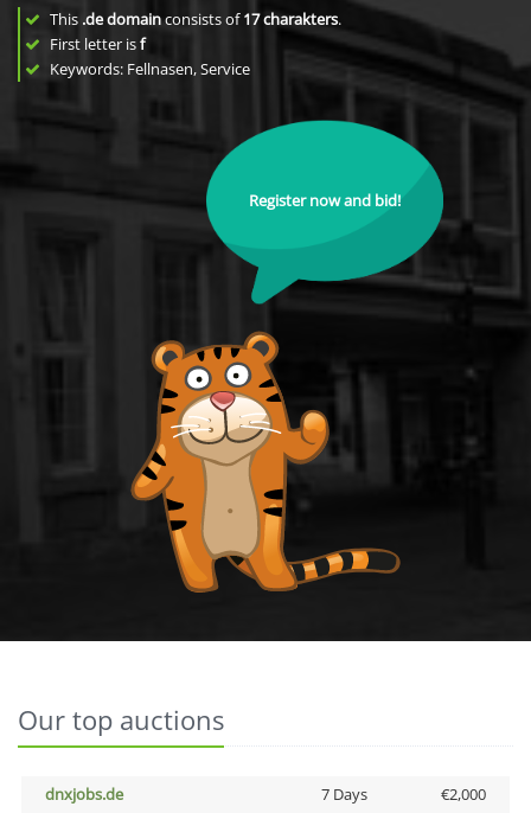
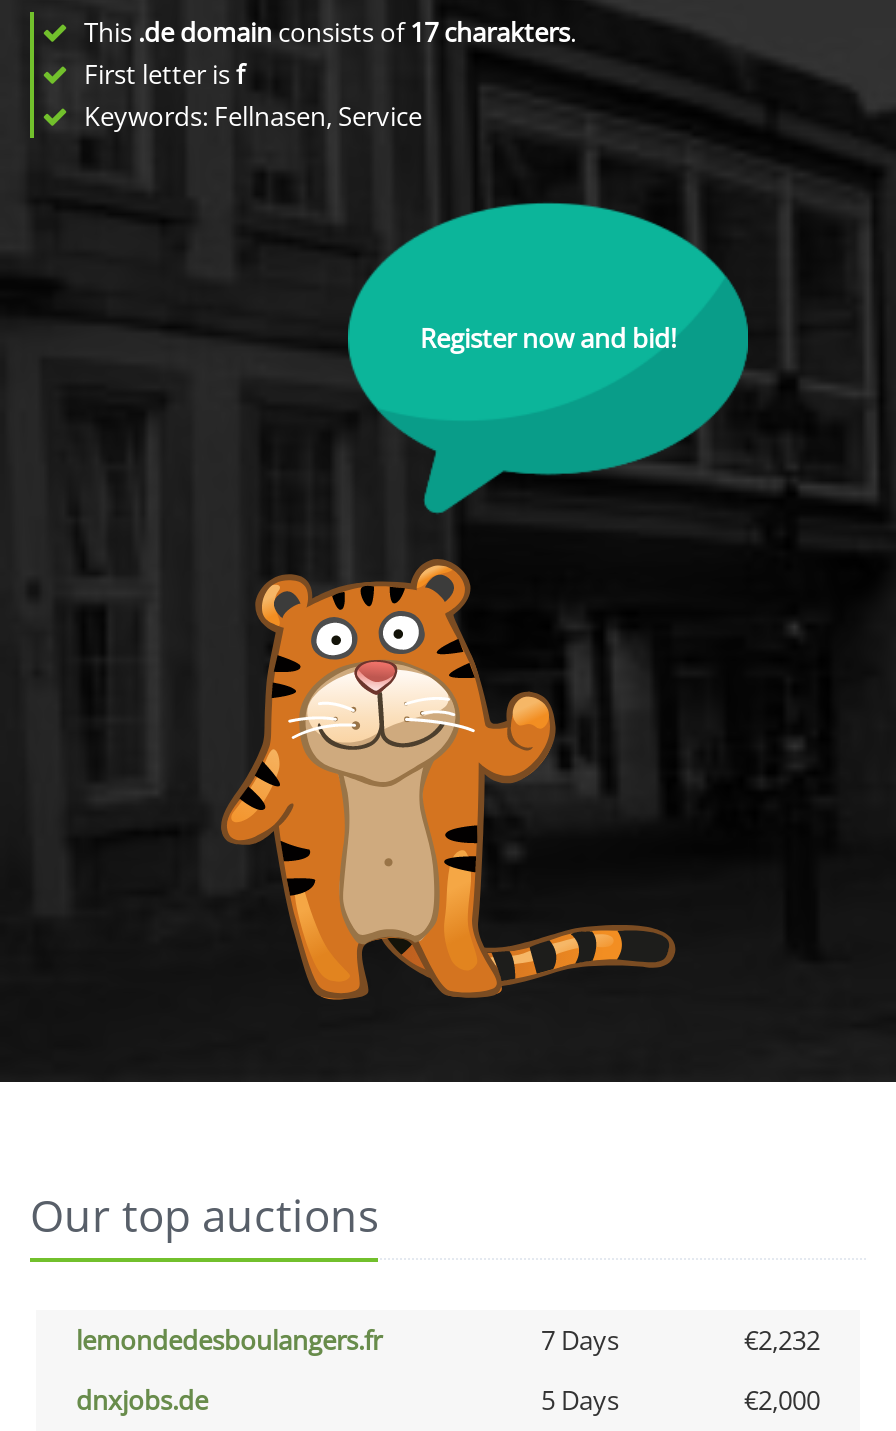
+ lemondedesboulangers.fr
+ 7 Days
+ €2,232

- 7 Days
+ 5 Days
